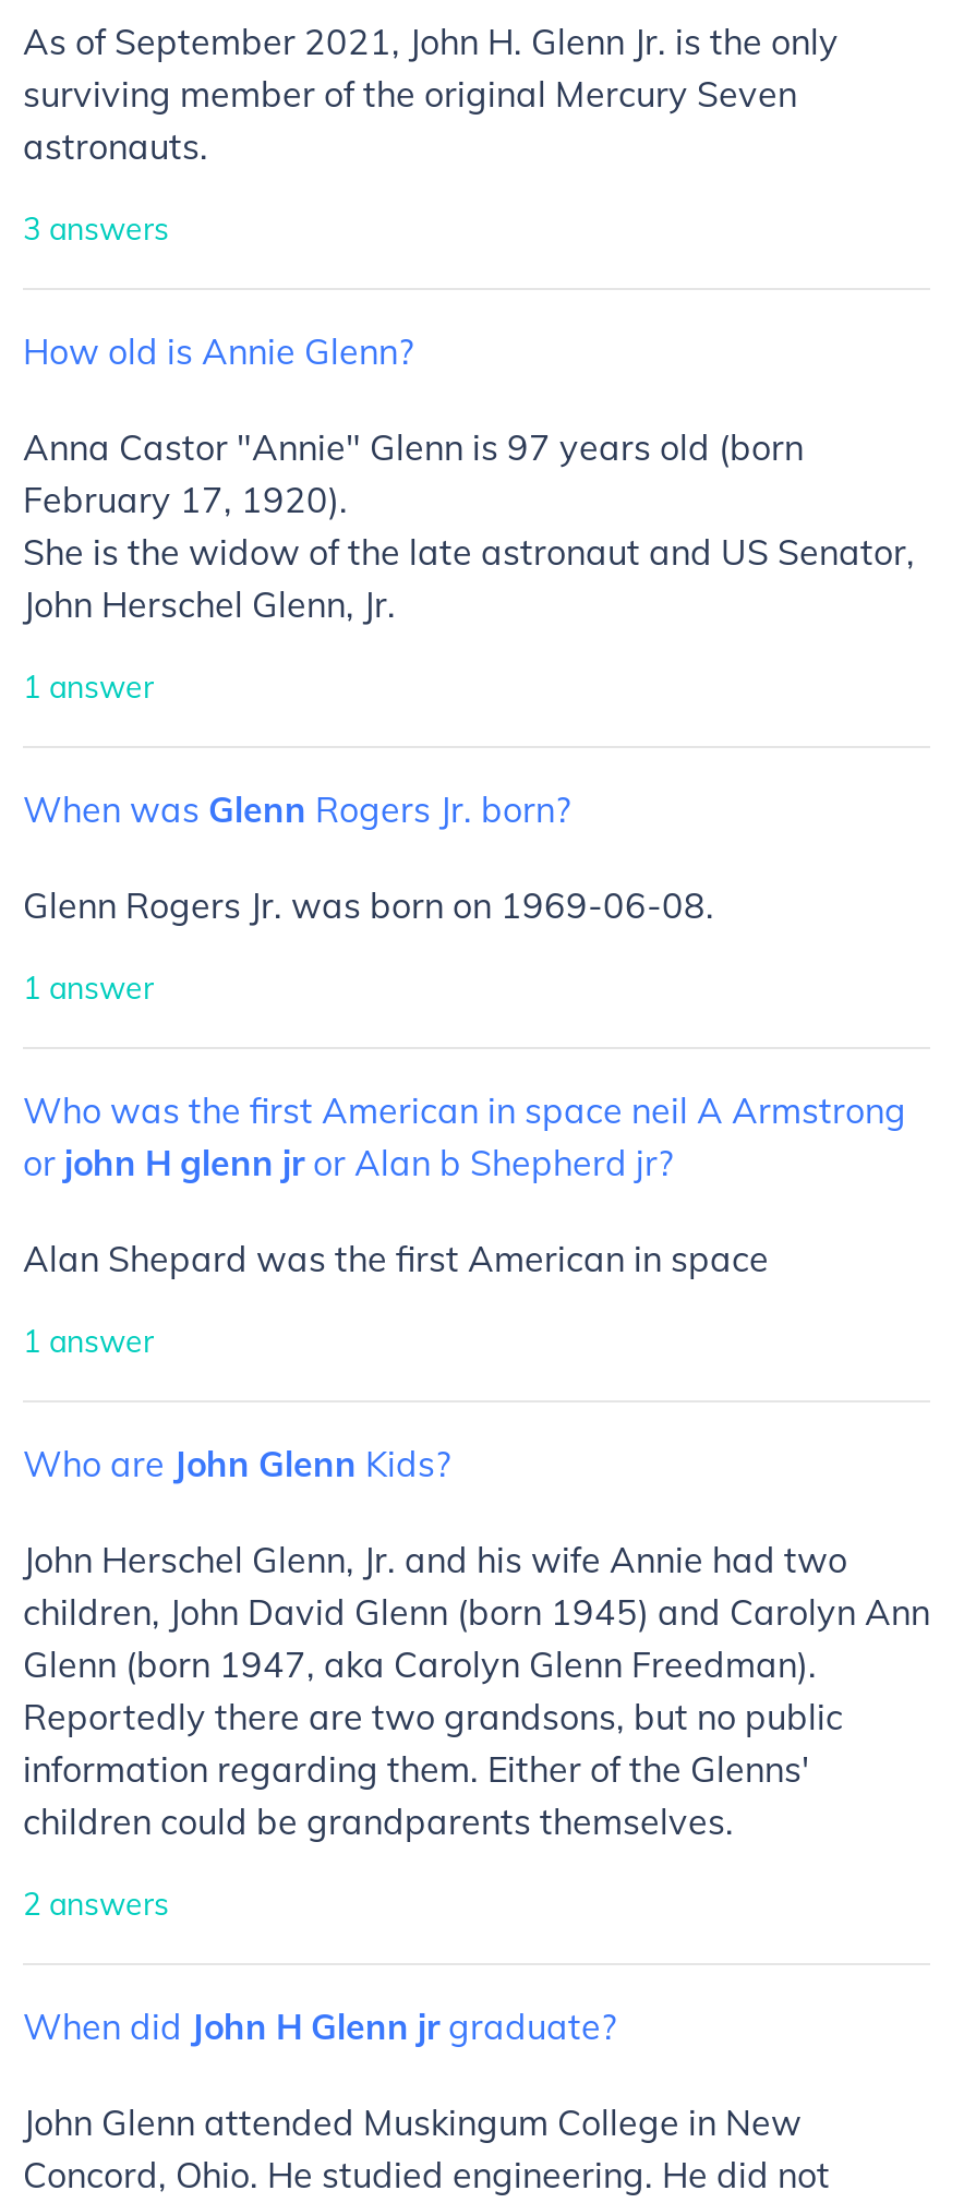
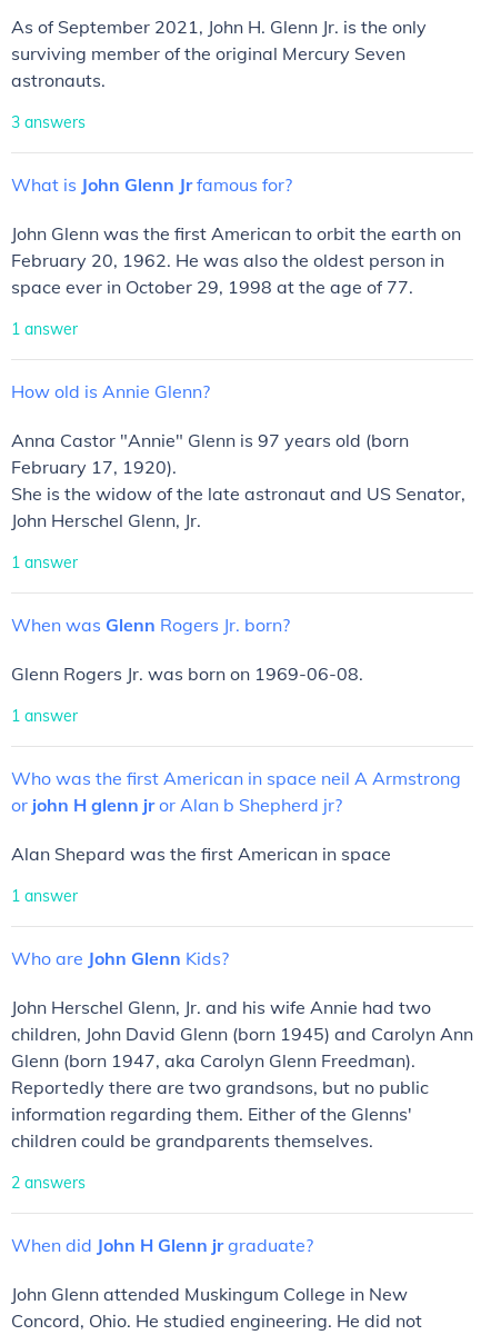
+ What is John Glenn Jr famous for?
+ John Glenn was the first American to orbit the earth on
+ February 20, 1962. He was also the oldest person in
+ space ever in October 29, 1998 at the age of 77.
+ 1 answer
